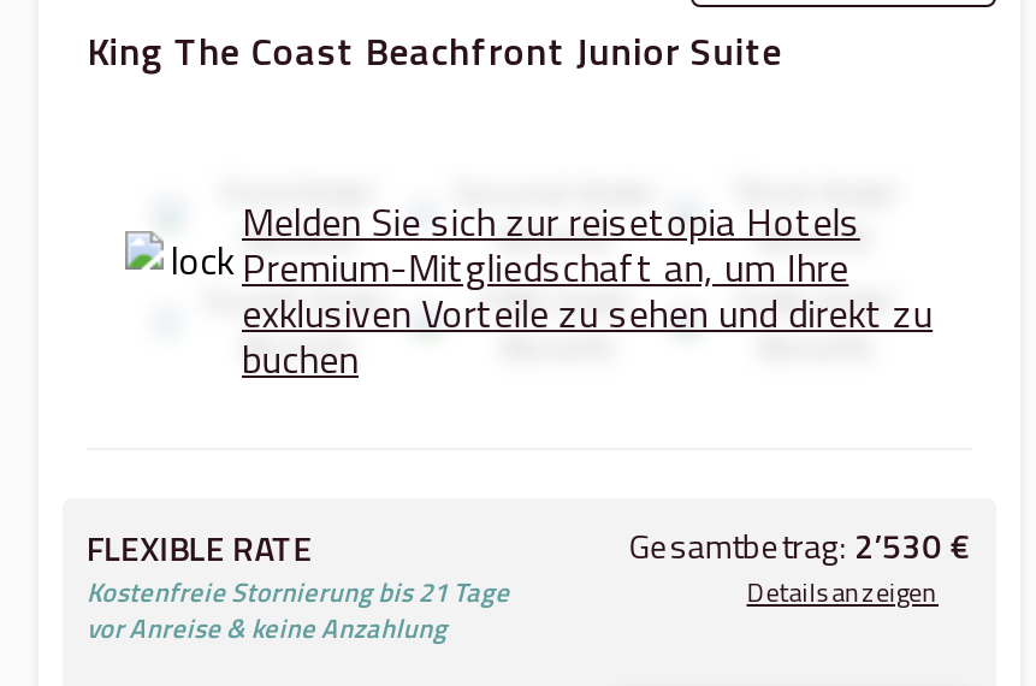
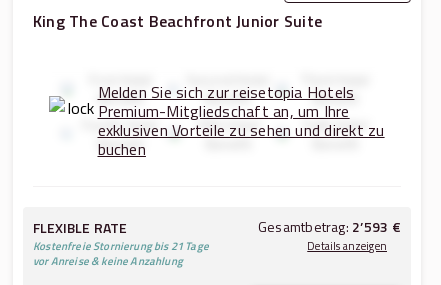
- Gesamtbetrag: 2’530 €
+ Gesamtbetrag: 2’593 €
